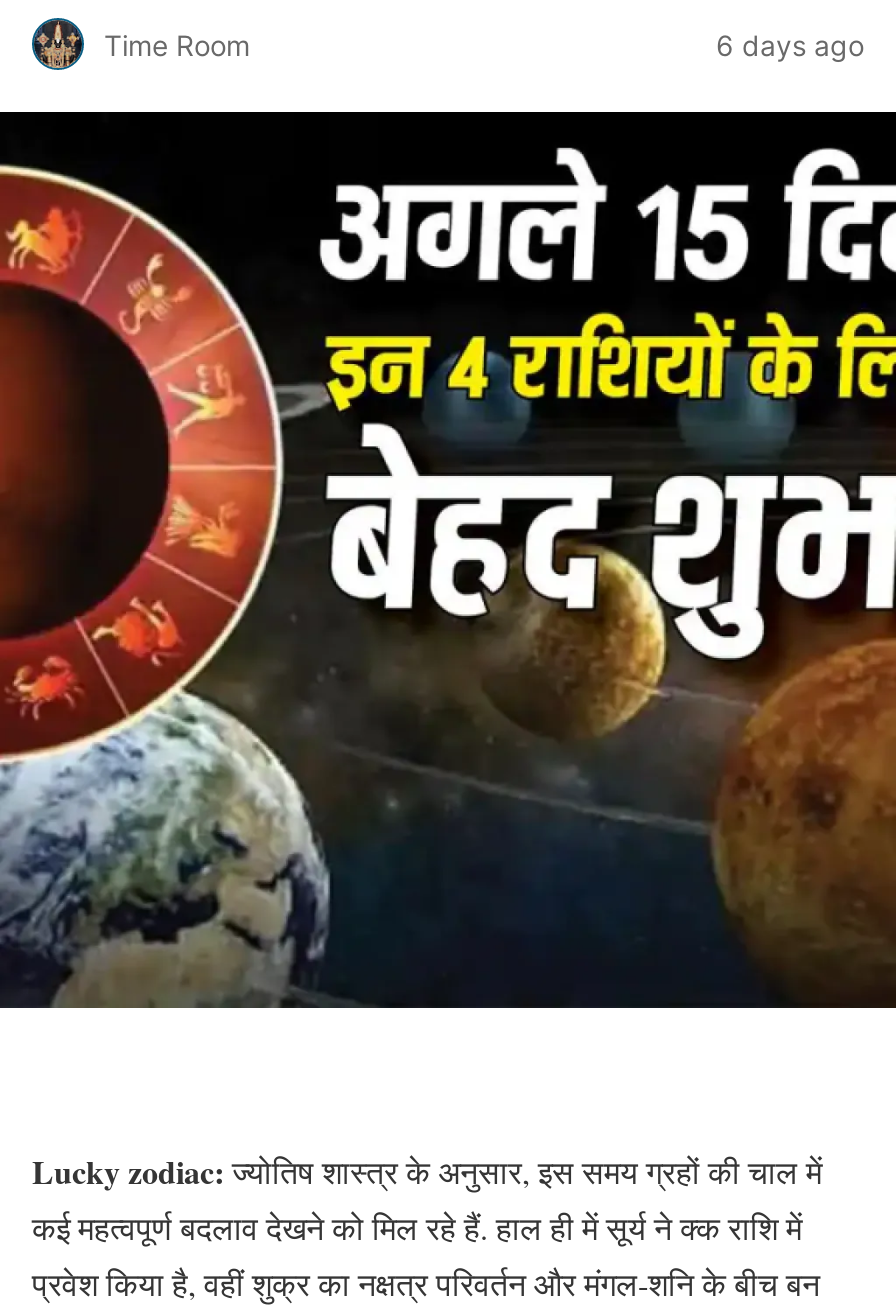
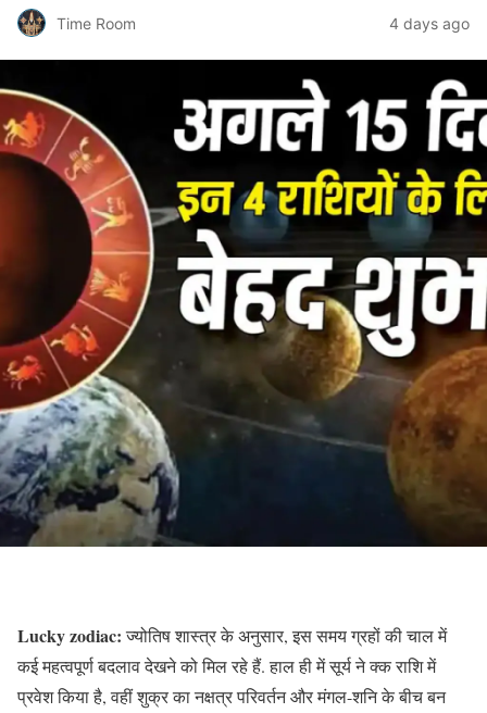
- 6 days ago
+ 4 days ago
